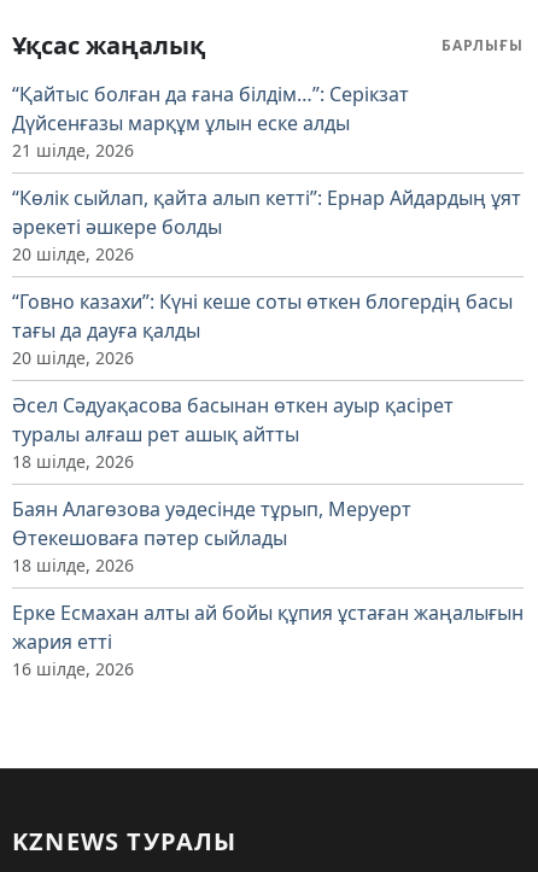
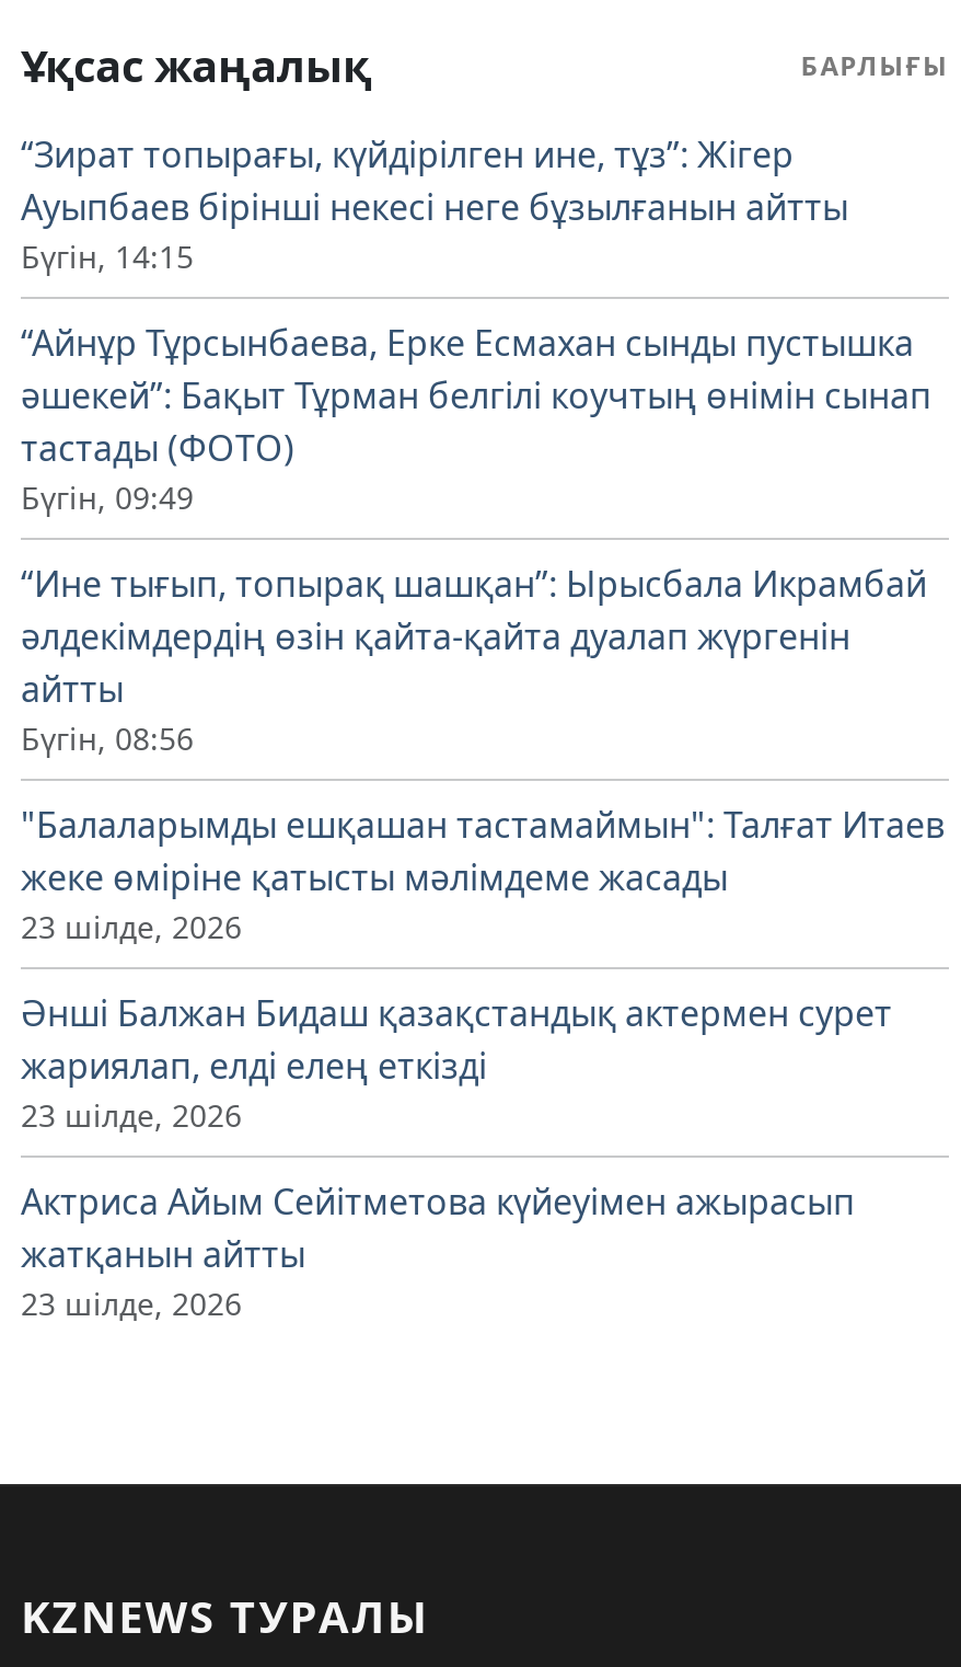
- “Қайтыс болған да ғана білдім…”: Серікзат
- Дүйсенғазы марқұм ұлын еске алды
- 21 шілде, 2026
+ “Зират топырағы, күйдірілген ине, тұз”: Жігер
+ Ауыпбаев бірінші некесі неге бұзылғанын айтты
+ Бүгін, 14:15

- “Көлік сыйлап, қайта алып кетті”: Ернар Айдардың ұят
- әрекеті әшкере болды
- 20 шілде, 2026
+ “Айнұр Тұрсынбаева, Ерке Есмахан сынды пустышка
+ әшекей”: Бақыт Тұрман белгілі коучтың өнімін сынап
+ тастады (ФОТО)
+ Бүгін, 09:49

- “Говно казахи”: Күні кеше соты өткен блогердің басы
- тағы да дауға қалды
- 20 шілде, 2026
+ “Ине тығып, топырақ шашқан”: Ырысбала Икрамбай
+ әлдекімдердің өзін қайта-қайта дуалап жүргенін
+ айтты
+ Бүгін, 08:56

- Әсел Сәдуақасова басынан өткен ауыр қасірет
- туралы алғаш рет ашық айтты
- 18 шілде, 2026
+ "Балаларымды ешқашан тастамаймын": Талғат Итаев
+ жеке өміріне қатысты мәлімдеме жасады
+ 23 шілде, 2026

- Баян Алагөзова уәдесінде тұрып, Меруерт
- Өтекешоваға пәтер сыйлады
- 18 шілде, 2026
+ Әнші Балжан Бидаш қазақстандық актермен сурет
+ жариялап, елді елең еткізді
+ 23 шілде, 2026

- Ерке Есмахан алты ай бойы құпия ұстаған жаңалығын
- жария етті
- 16 шілде, 2026
+ Актриса Айым Сейітметова күйеуімен ажырасып
+ жатқанын айтты
+ 23 шілде, 2026
